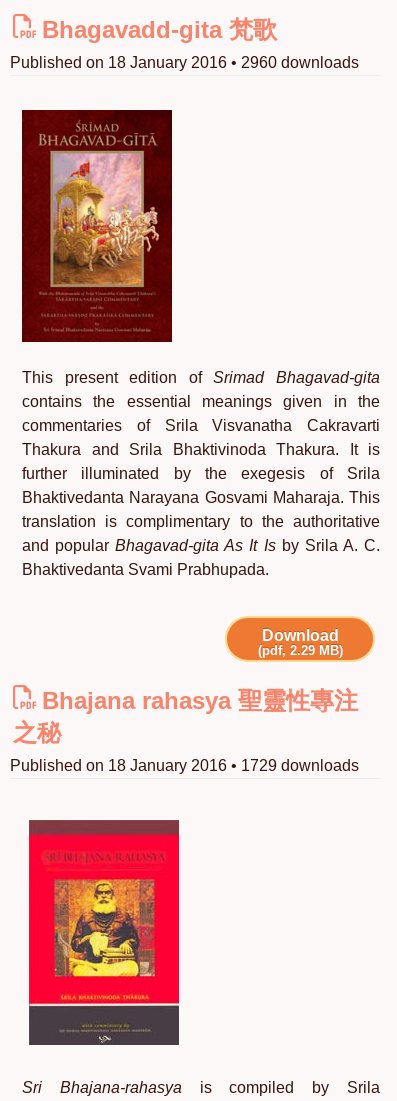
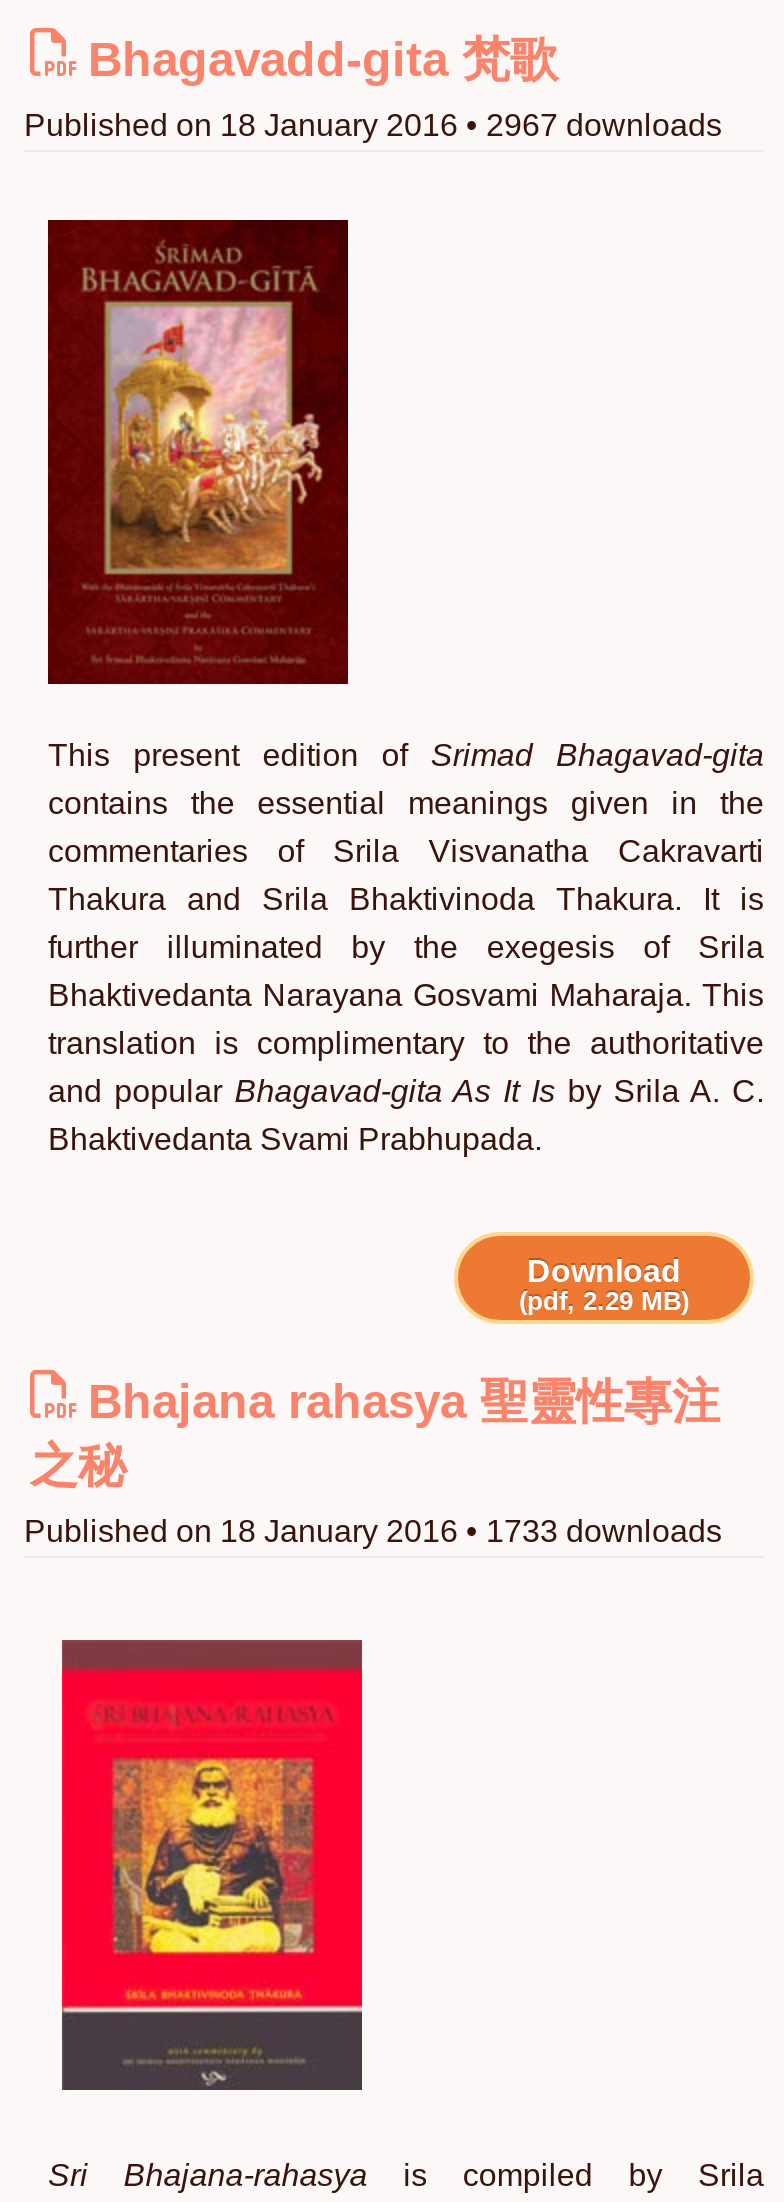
- Published on 18 January 2016 • 2960 downloads
+ Published on 18 January 2016 • 2967 downloads

- Published on 18 January 2016 • 1729 downloads
+ Published on 18 January 2016 • 1733 downloads
